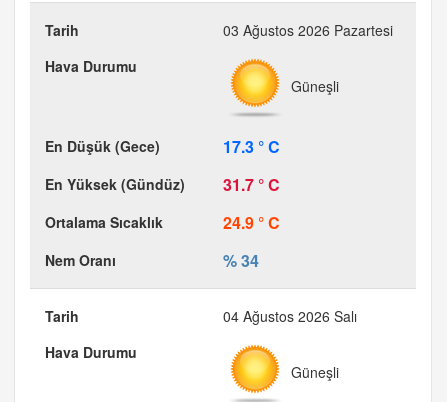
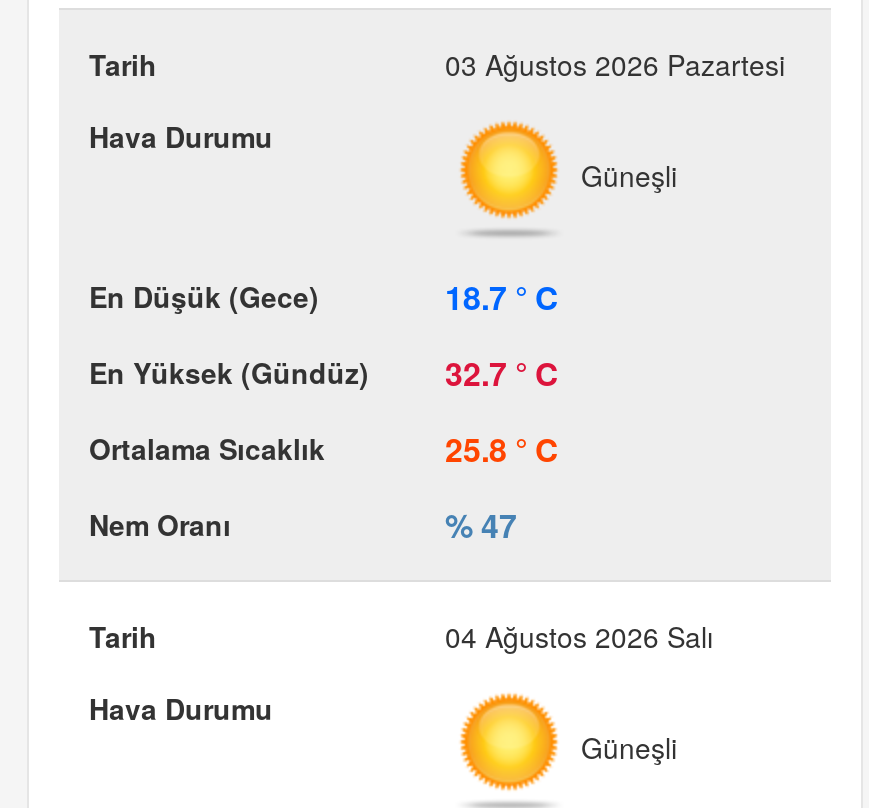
- 17.3 ° C
+ 18.7 ° C

- 31.7 ° C
+ 32.7 ° C

- 24.9 ° C
+ 25.8 ° C

- % 34
+ % 47
